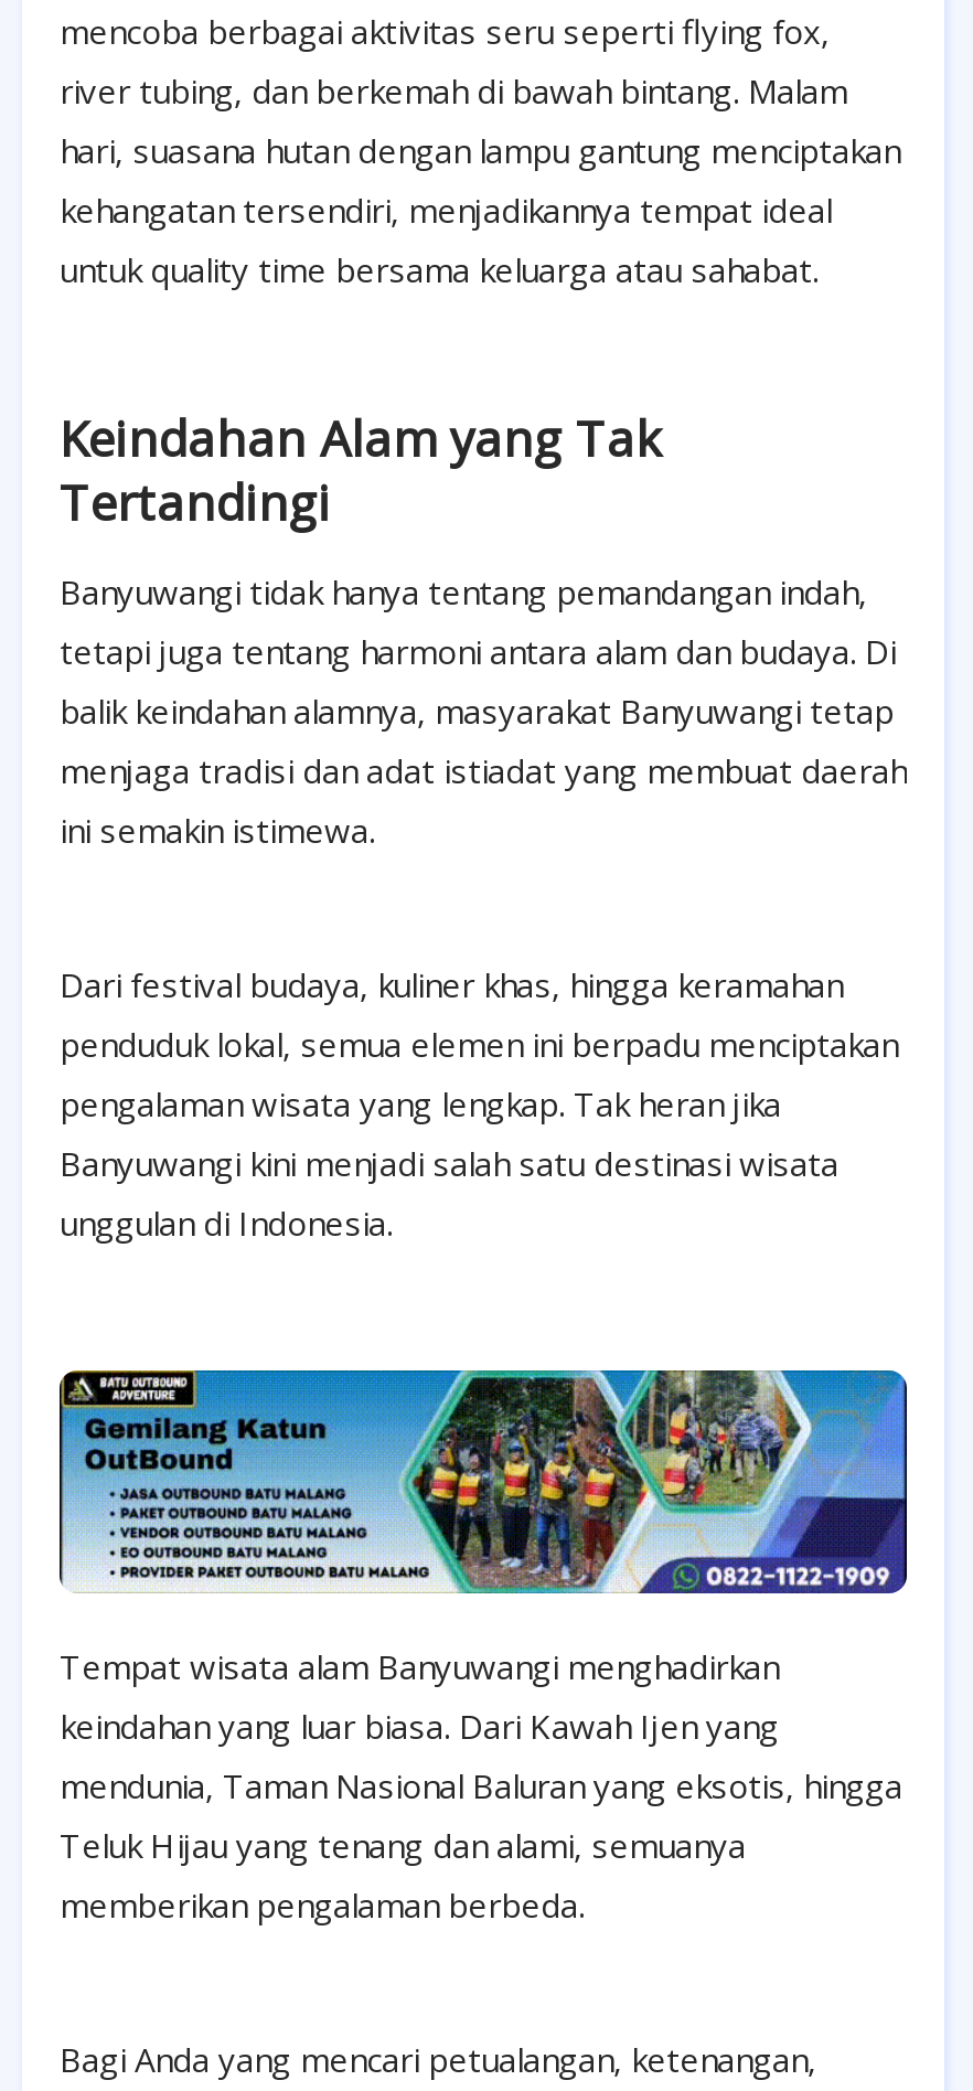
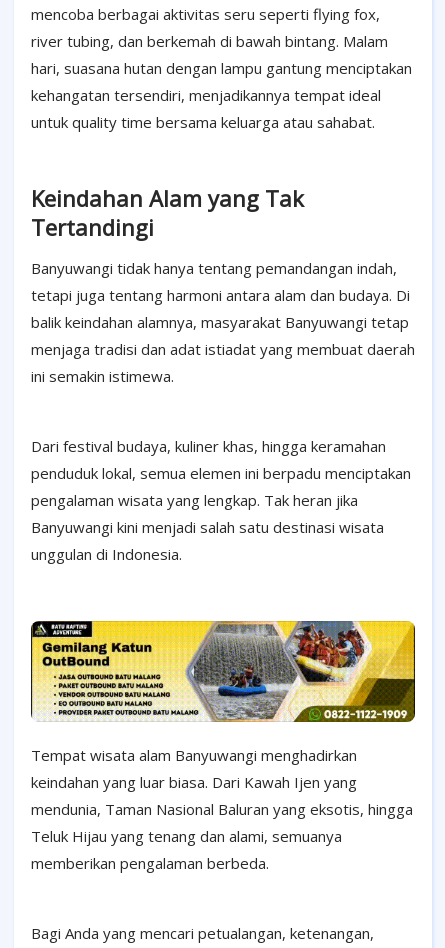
- [image]
+ [image]
